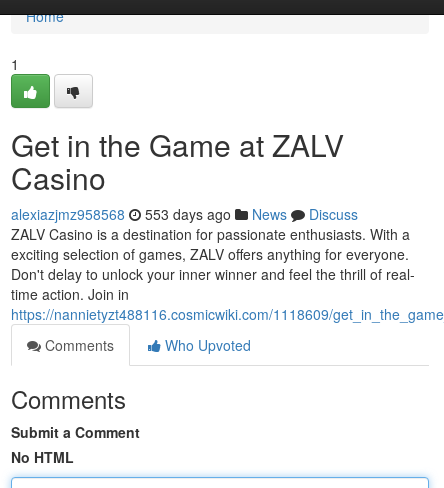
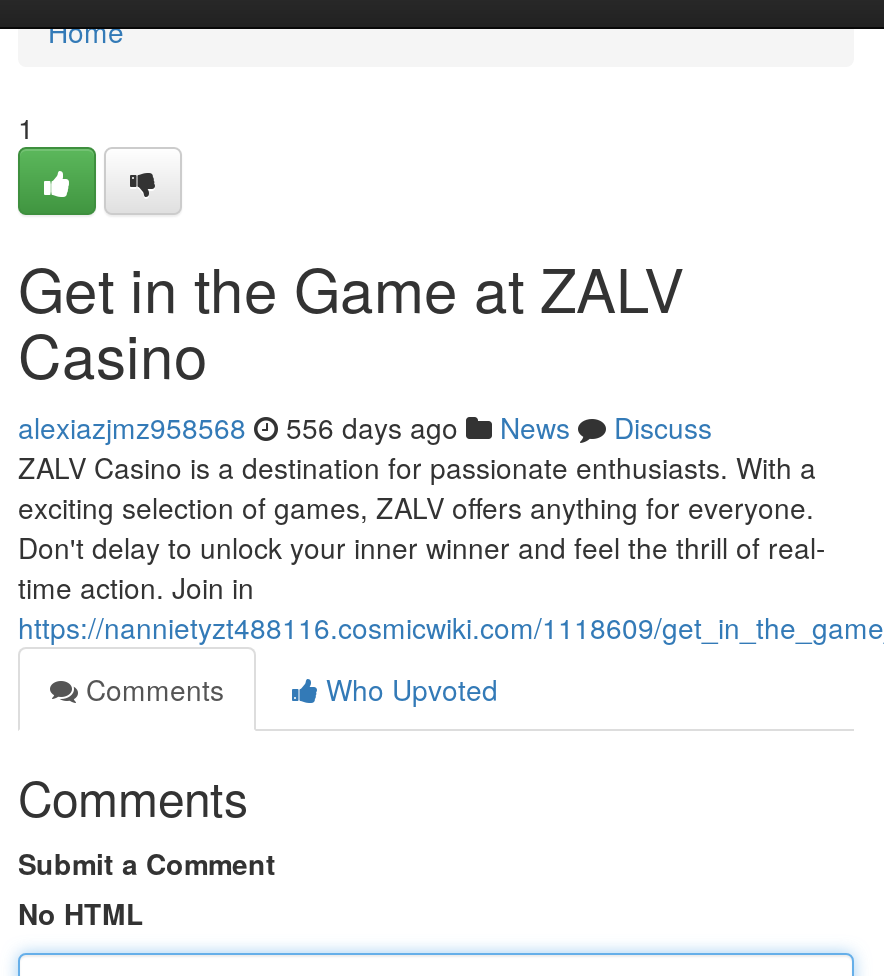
- alexiazjmz958568 553 days ago News Discuss
+ alexiazjmz958568 556 days ago News Discuss
